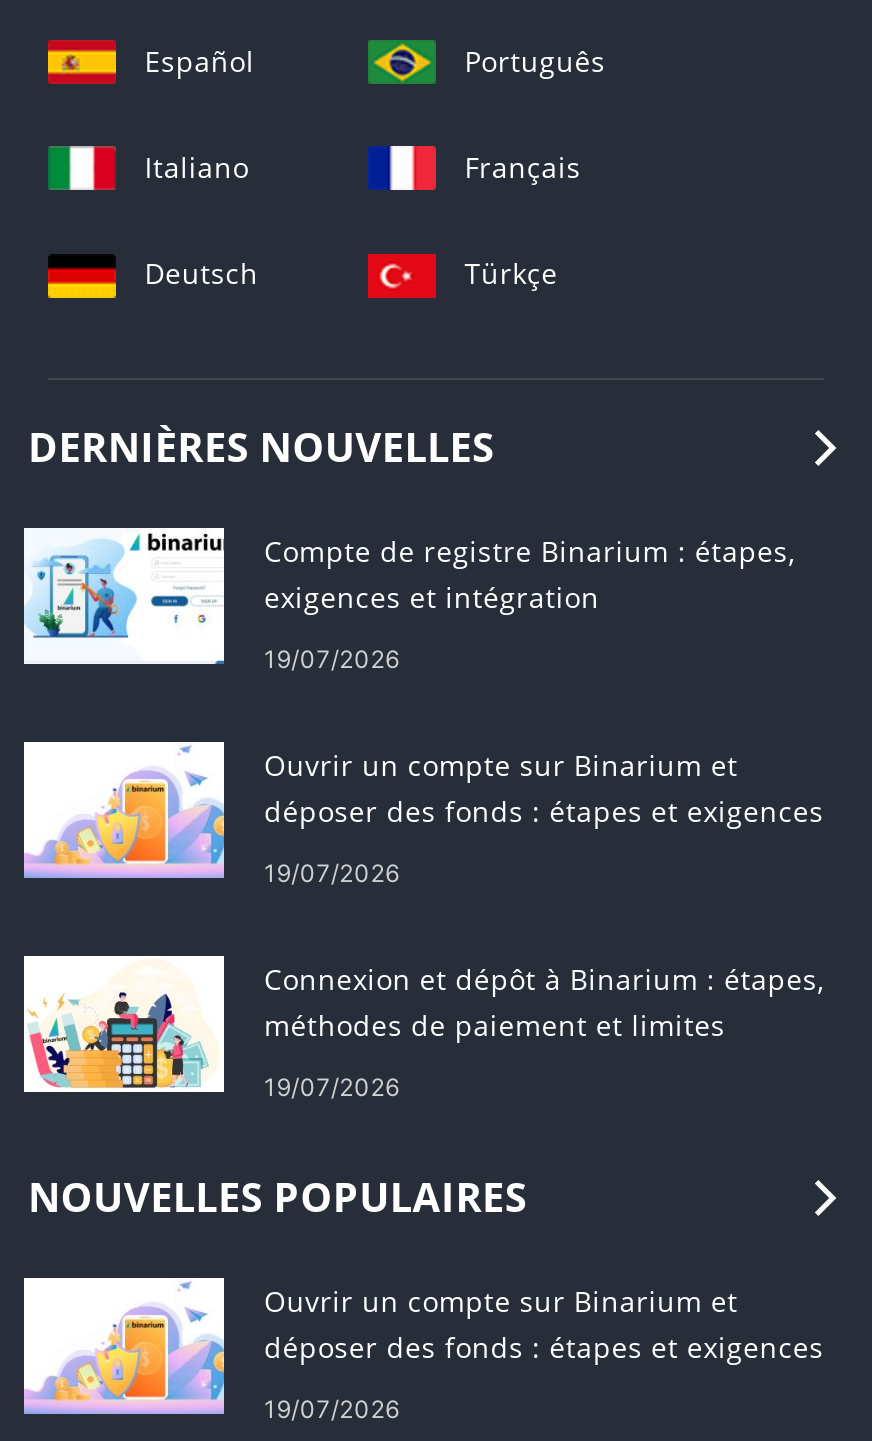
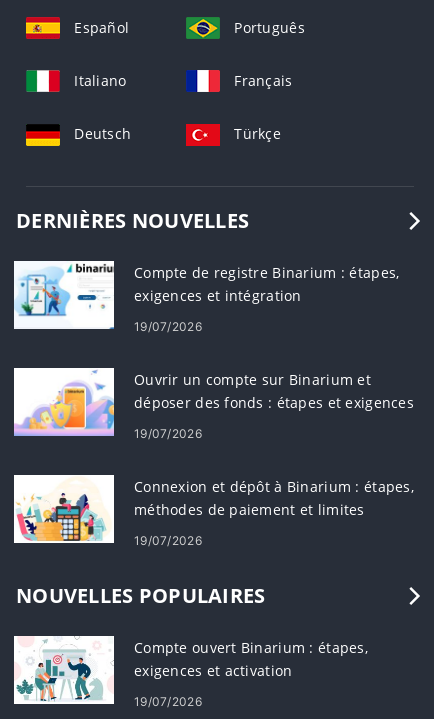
- [image]
- Ouvrir un compte sur Binarium et
- déposer des fonds : étapes et exigences
+ [image]
+ Compte ouvert Binarium : étapes,
+ exigences et activation
